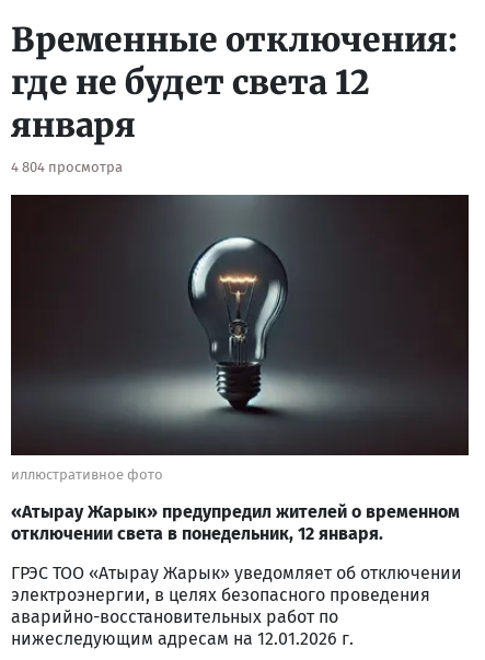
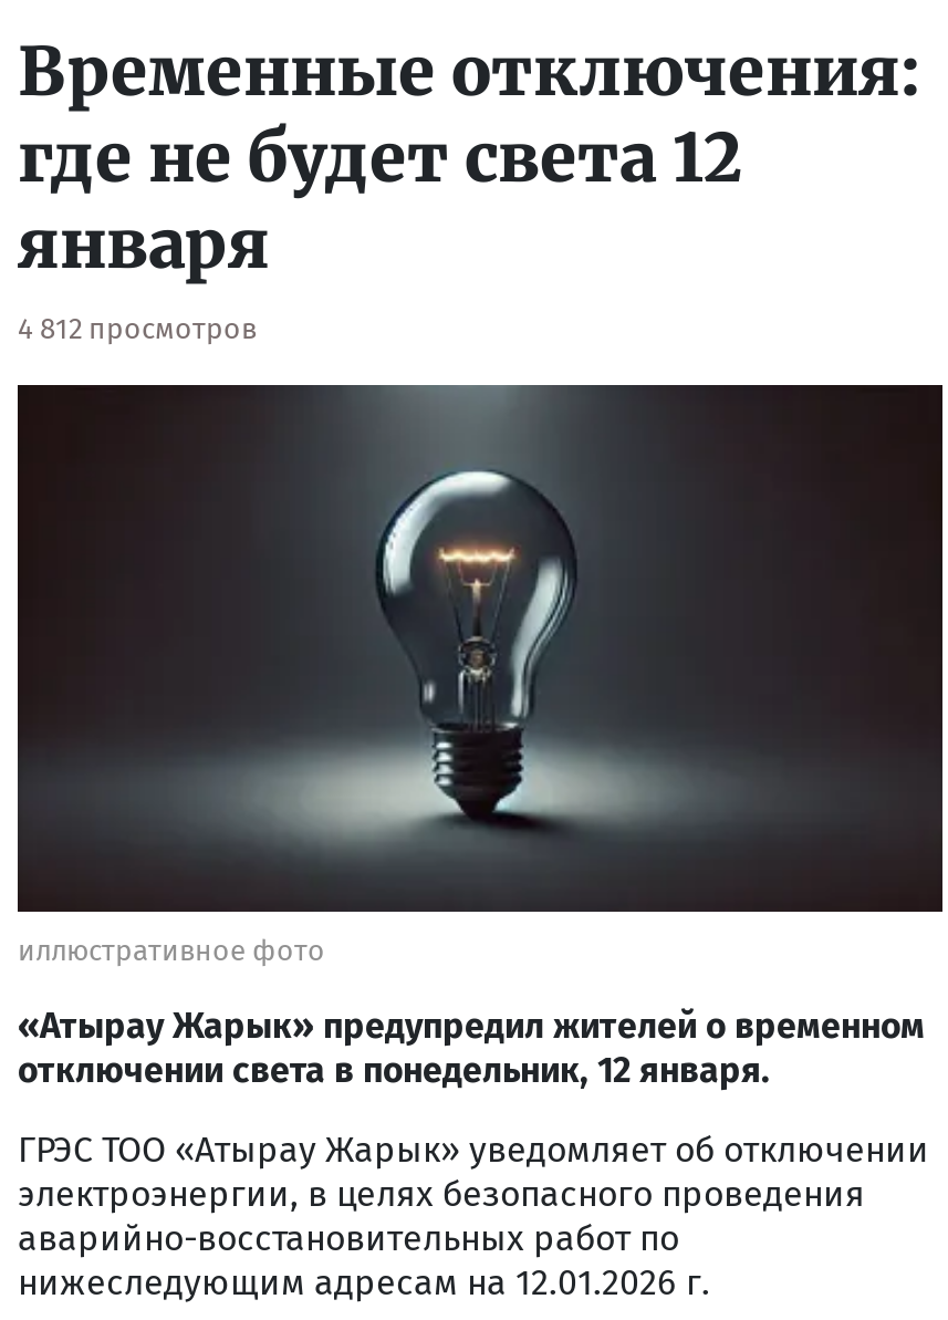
- 4 804 просмотра
+ 4 812 просмотров
